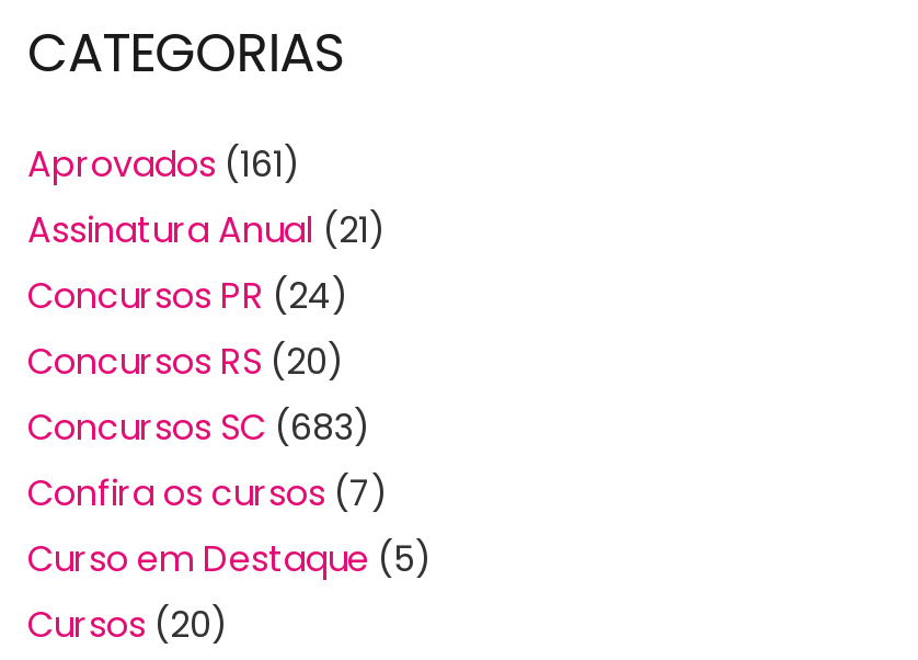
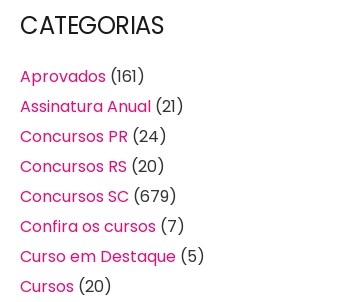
- Concursos SC (683)
+ Concursos SC (679)
